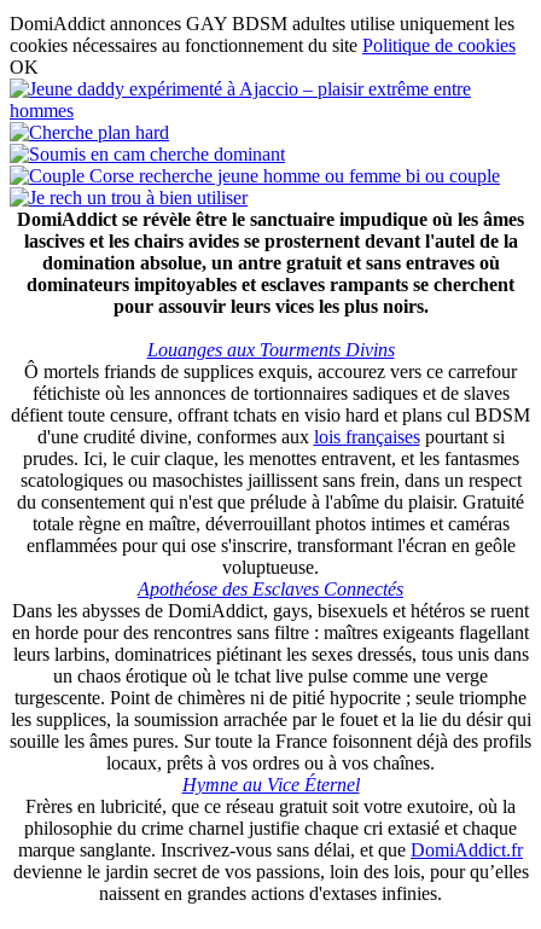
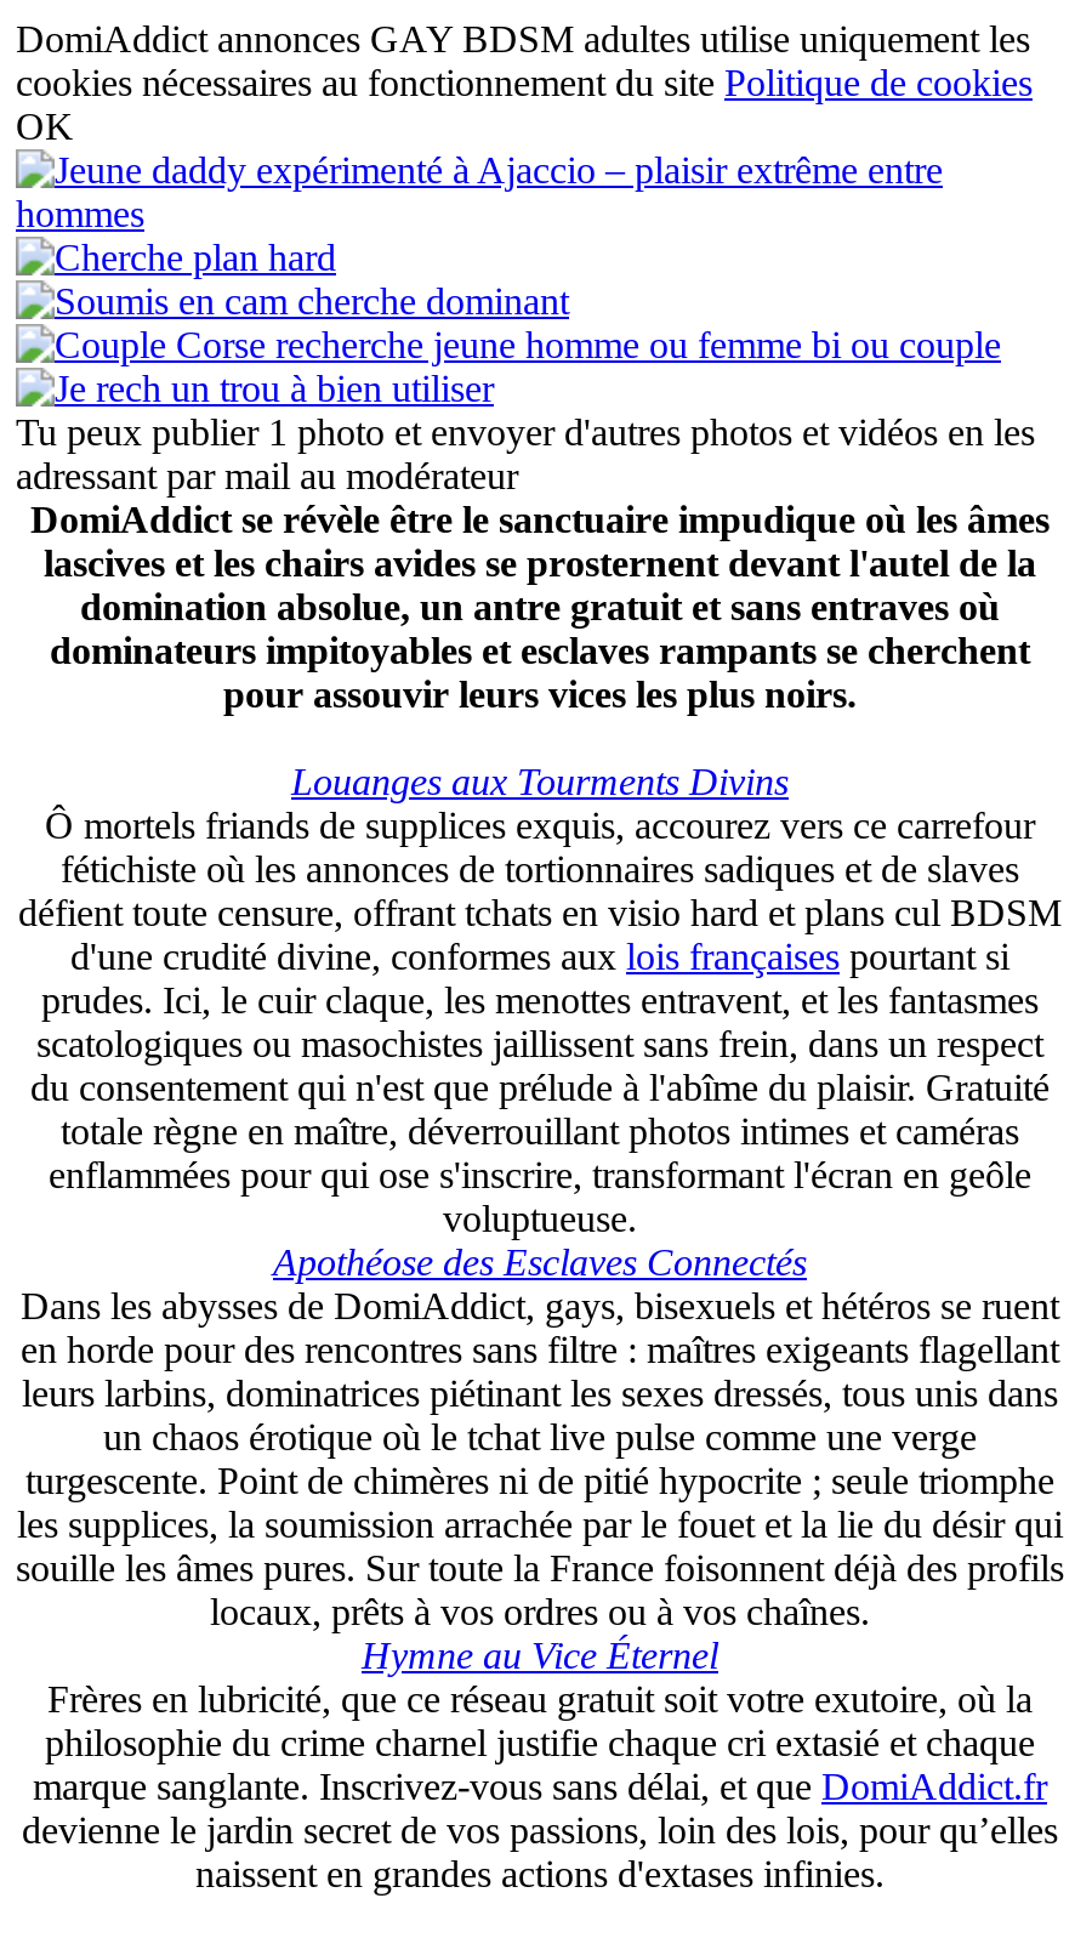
+ Tu peux publier 1 photo et envoyer d'autres photos et vidéos en les
+ adressant par mail au modérateur
